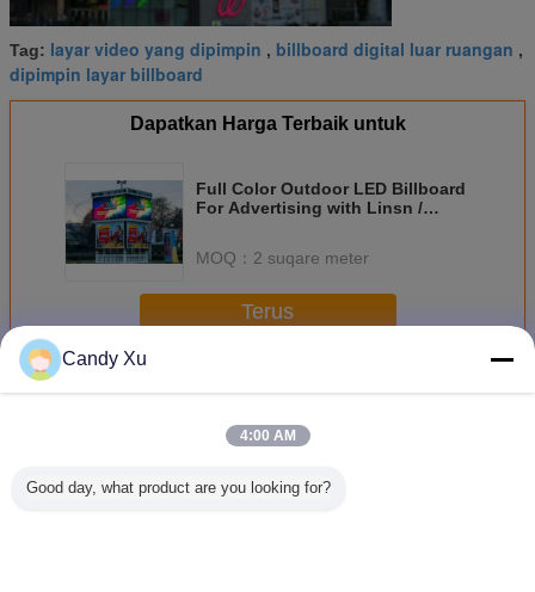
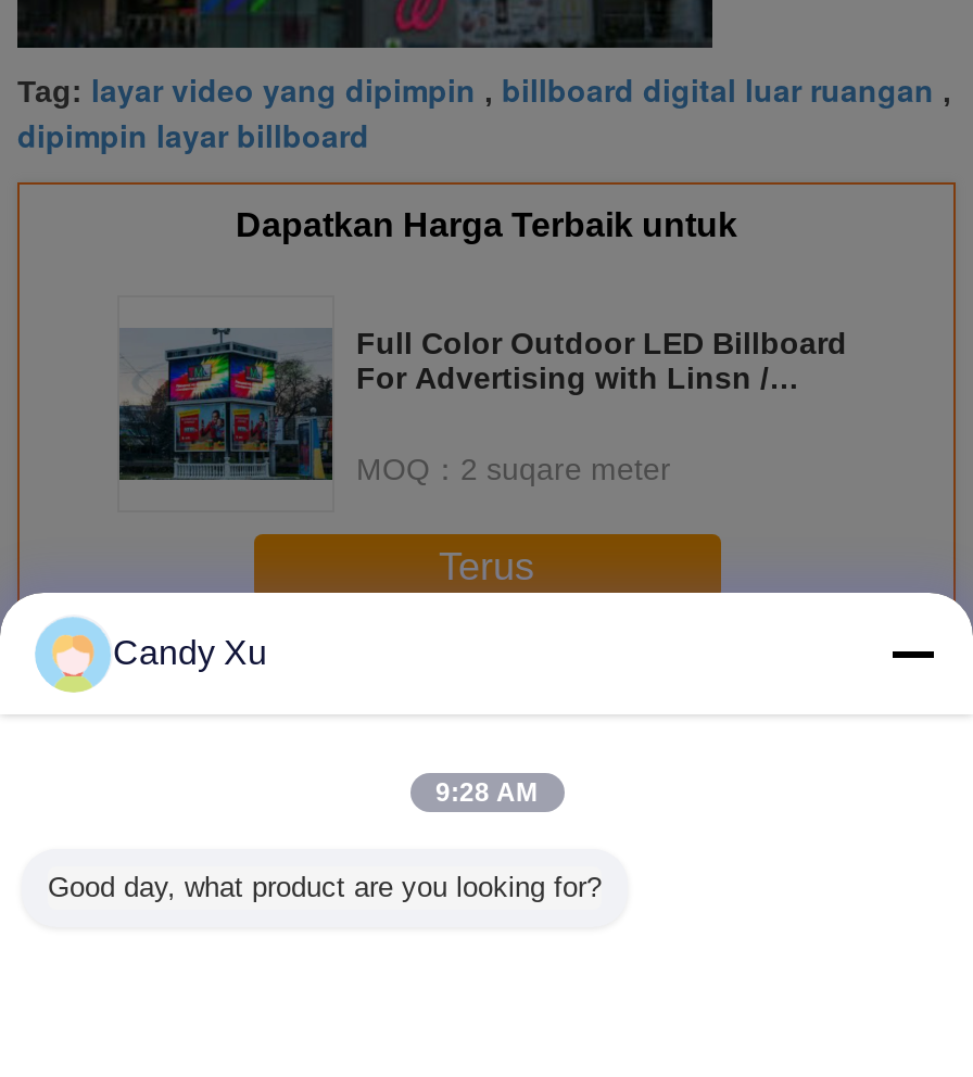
- 4:00 AM
+ 9:28 AM
